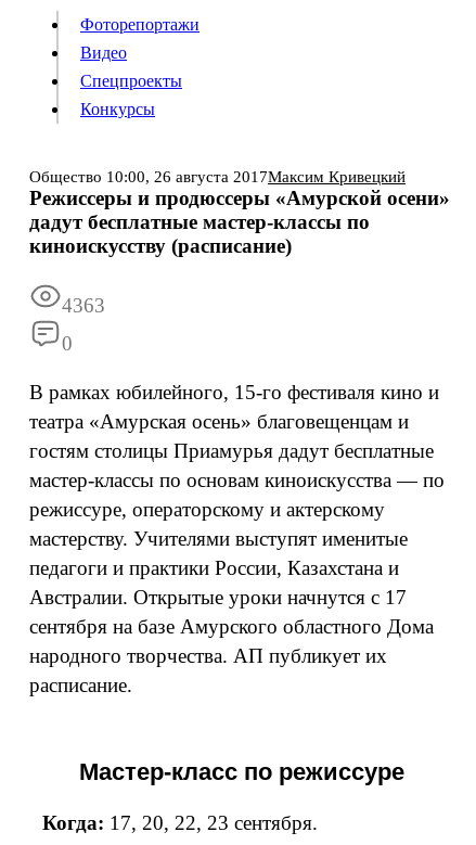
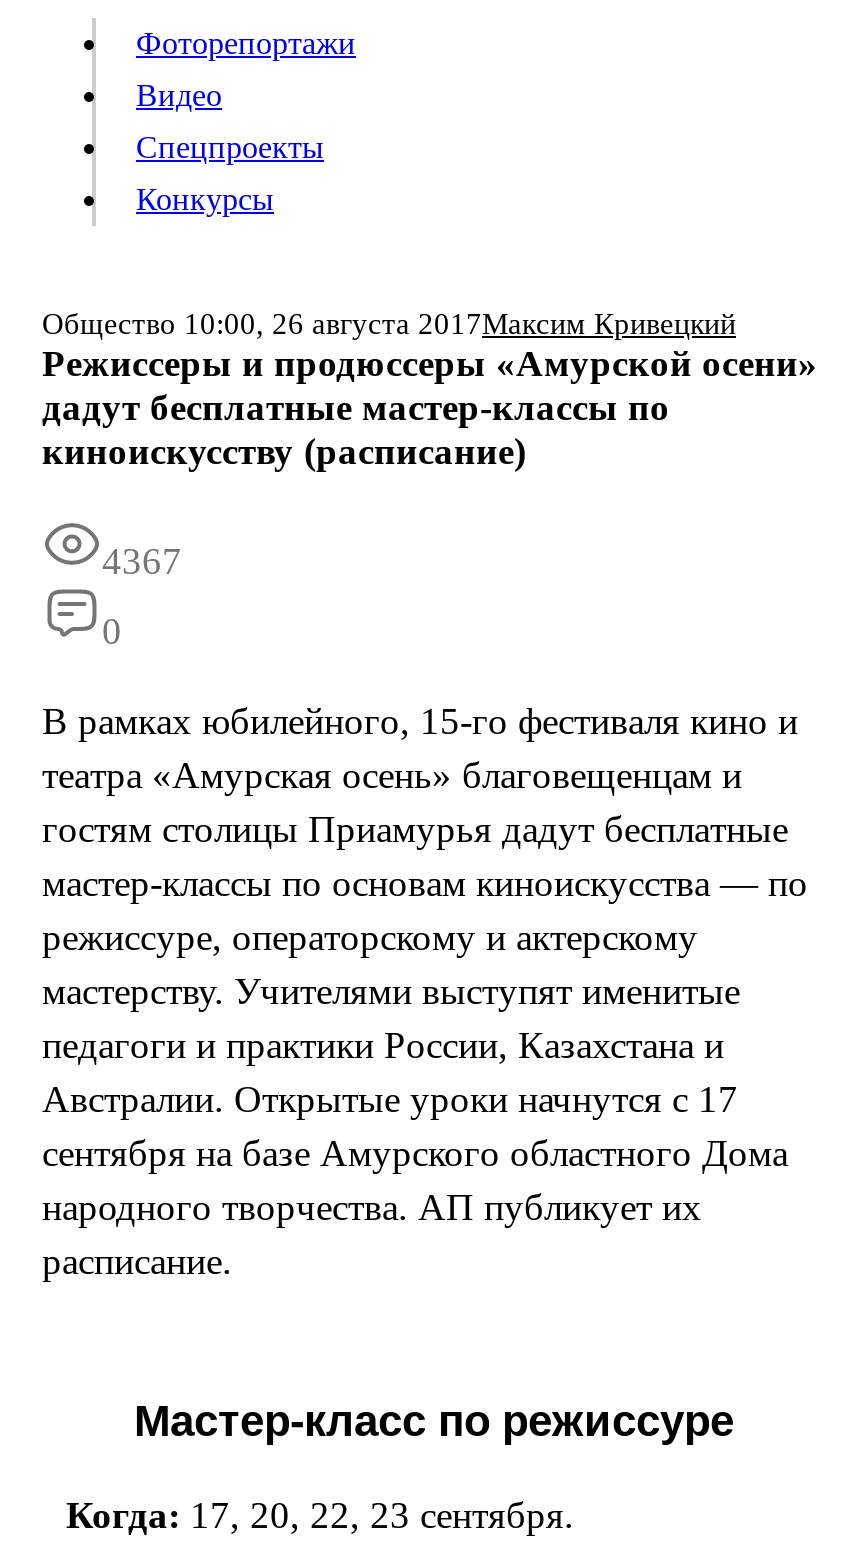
- 4363
+ 4367
